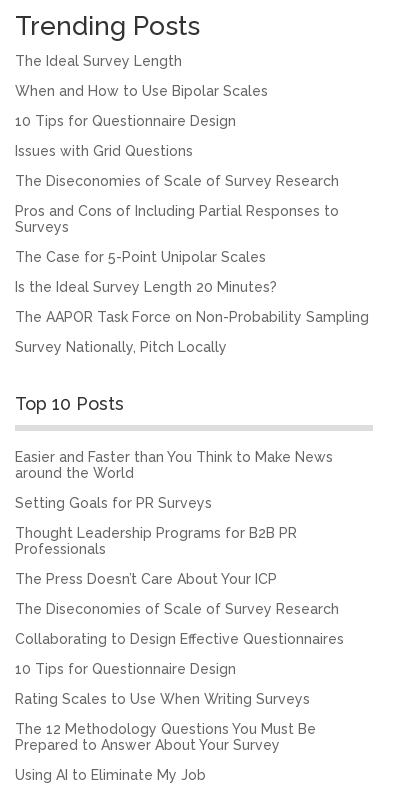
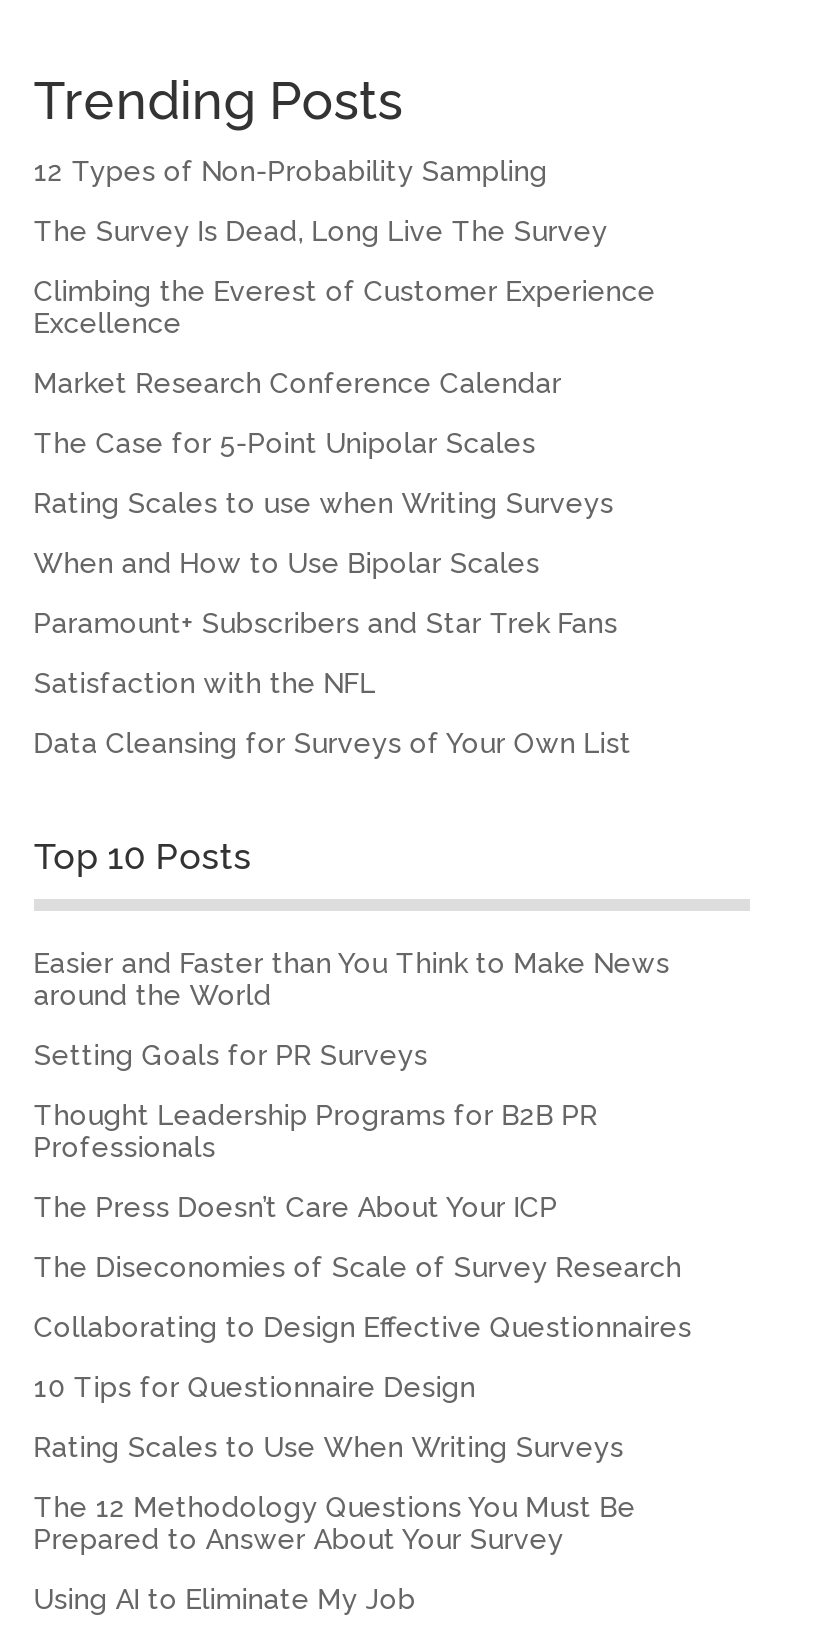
- The Ideal Survey Length
+ 12 Types of Non-Probability Sampling
+ The Survey Is Dead, Long Live The Survey
+ Climbing the Everest of Customer Experience
+ Excellence
+ Market Research Conference Calendar
+ Rating Scales to use when Writing Surveys

moved down: When and How to Use Bipolar Scales

- 10 Tips for Questionnaire Design
- Issues with Grid Questions
- The Diseconomies of Scale of Survey Research
- Pros and Cons of Including Partial Responses to
- Surveys
- Is the Ideal Survey Length 20 Minutes?
- The AAPOR Task Force on Non-Probability Sampling
- Survey Nationally, Pitch Locally
+ Paramount+ Subscribers and Star Trek Fans
+ Satisfaction with the NFL
+ Data Cleansing for Surveys of Your Own List

moved up: The Case for 5-Point Unipolar Scales
